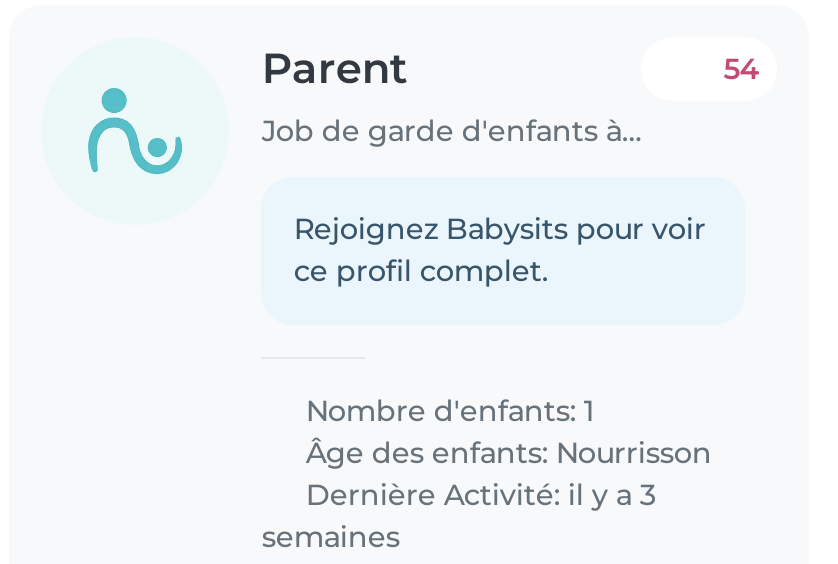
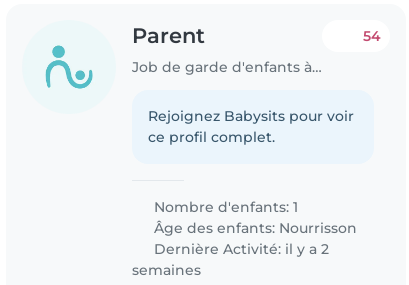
- Dernière Activité: il y a 3
+ Dernière Activité: il y a 2
